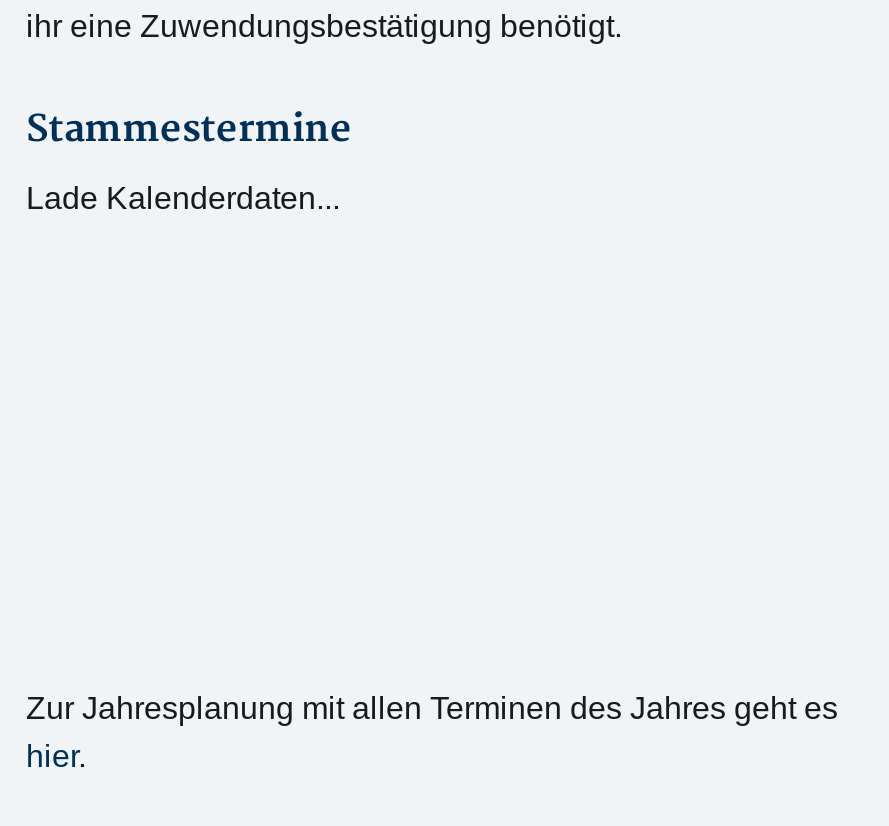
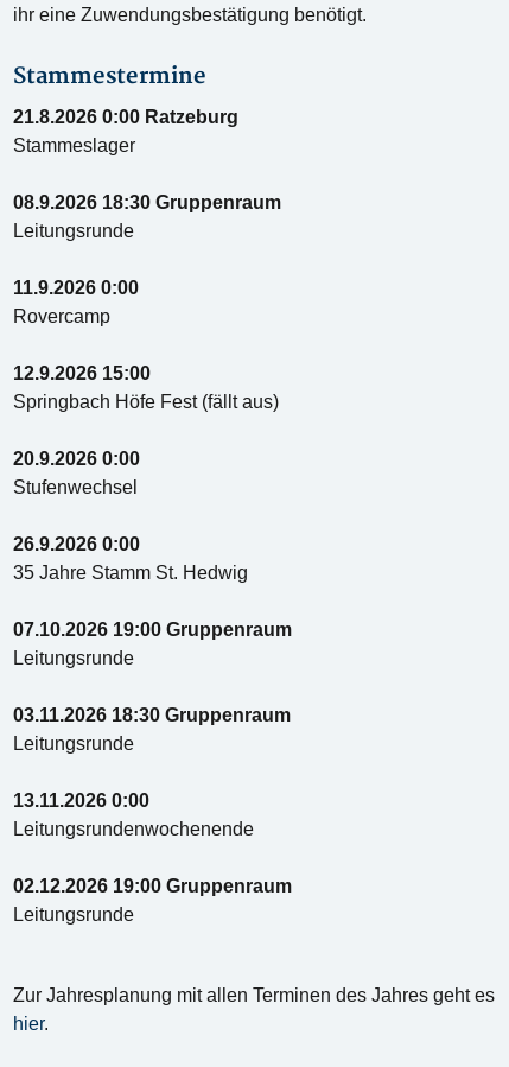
- Lade Kalenderdaten...
+ 21.8.2026 0:00 Ratzeburg
+ Stammeslager
+ 08.9.2026 18:30 Gruppenraum
+ Leitungsrunde
+ 11.9.2026 0:00
+ Rovercamp
+ 12.9.2026 15:00
+ Springbach Höfe Fest (fällt aus)
+ 20.9.2026 0:00
+ Stufenwechsel
+ 26.9.2026 0:00
+ 35 Jahre Stamm St. Hedwig
+ 07.10.2026 19:00 Gruppenraum
+ Leitungsrunde
+ 03.11.2026 18:30 Gruppenraum
+ Leitungsrunde
+ 13.11.2026 0:00
+ Leitungsrundenwochenende
+ 02.12.2026 19:00 Gruppenraum
+ Leitungsrunde
